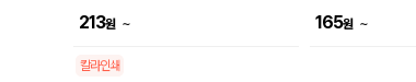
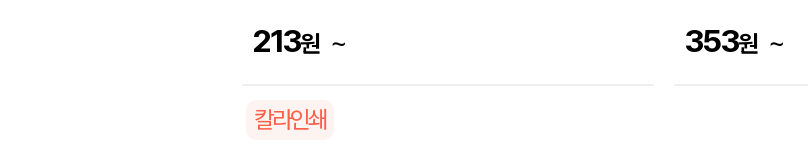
- 165원 ~
+ 353원 ~
